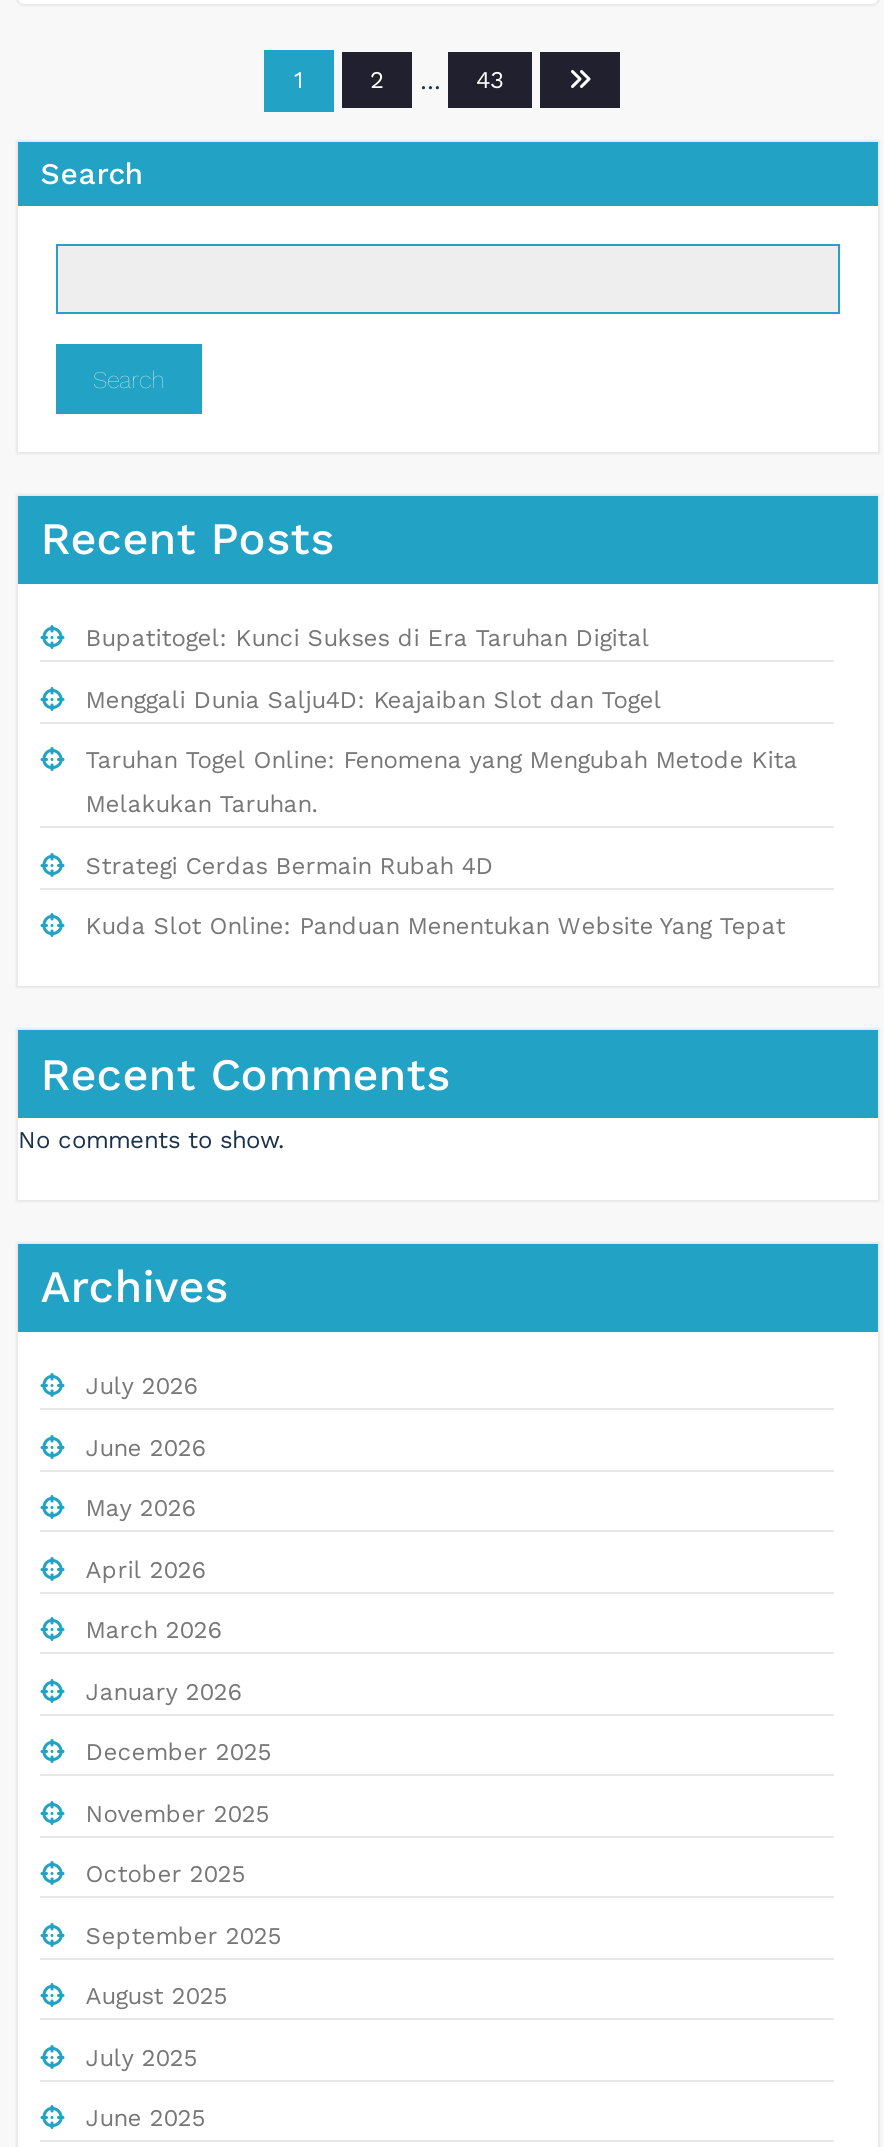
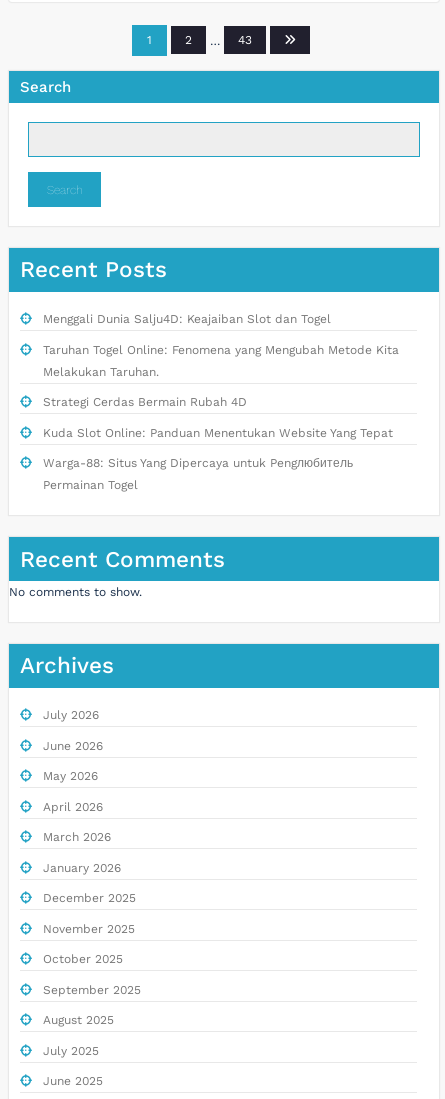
- Bupatitogel: Kunci Sukses di Era Taruhan Digital

moved up: Menggali Dunia Salju4D: Keajaiban Slot dan Togel | Taruhan Togel Online: Fenomena yang Mengubah Metode Kita | Melakukan Taruhan. | Strategi Cerdas Bermain Rubah 4D | Kuda Slot Online: Panduan Menentukan Website Yang Tepat

+ Warga-88: Situs Yang Dipercaya untuk Pengлюбитель
+ Permainan Togel
